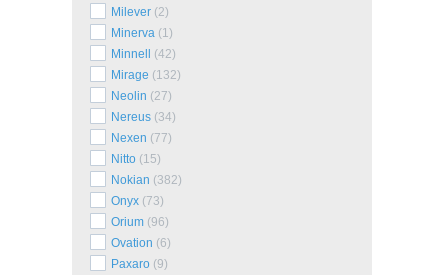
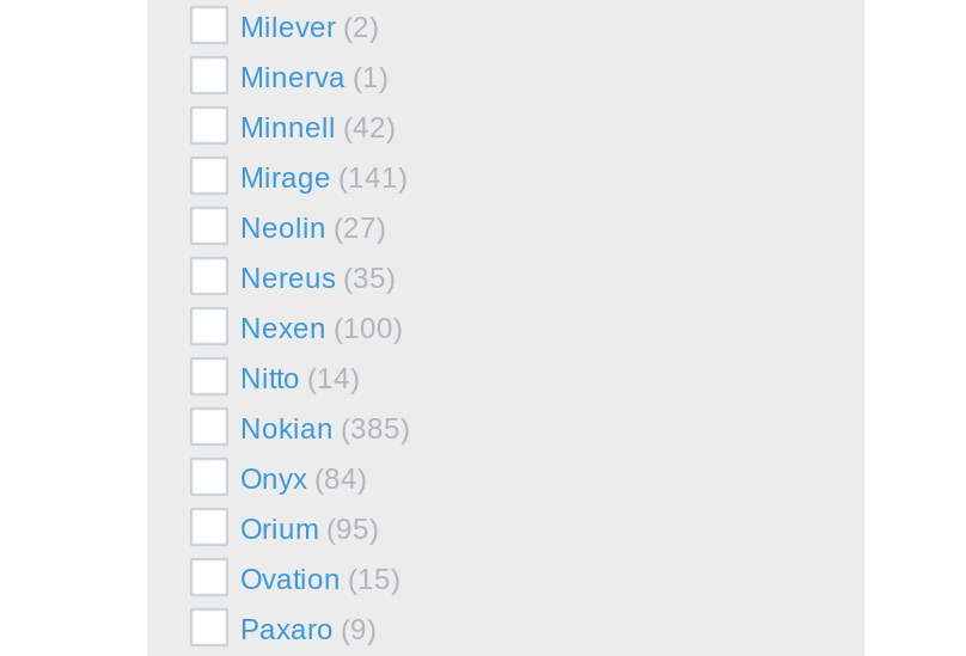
- Mirage (132)
+ Mirage (141)

- Nereus (34)
+ Nereus (35)

- Nexen (77)
+ Nexen (100)

- Nitto (15)
+ Nitto (14)

- Nokian (382)
+ Nokian (385)

- Onyx (73)
+ Onyx (84)

- Orium (96)
+ Orium (95)

- Ovation (6)
+ Ovation (15)
